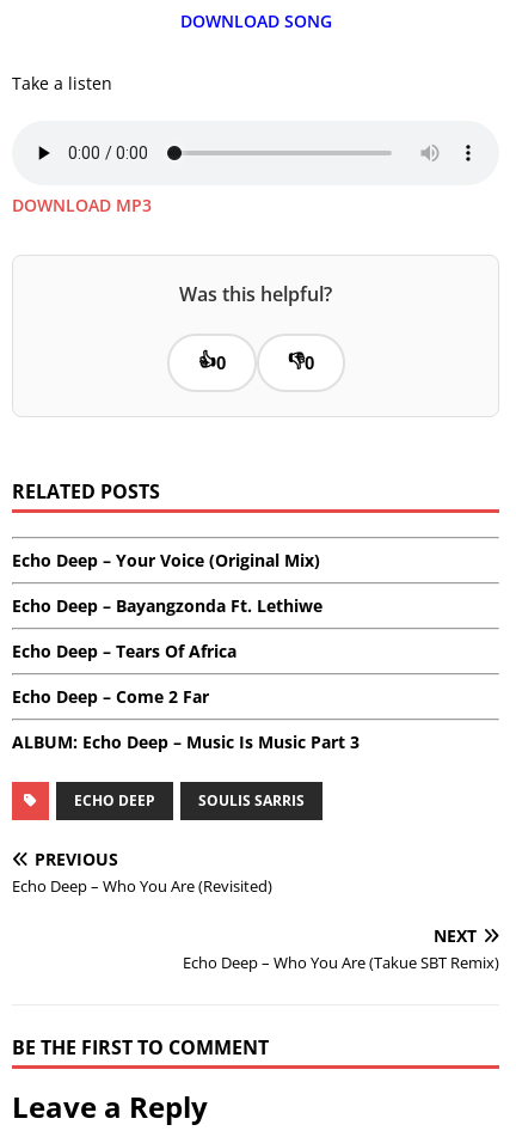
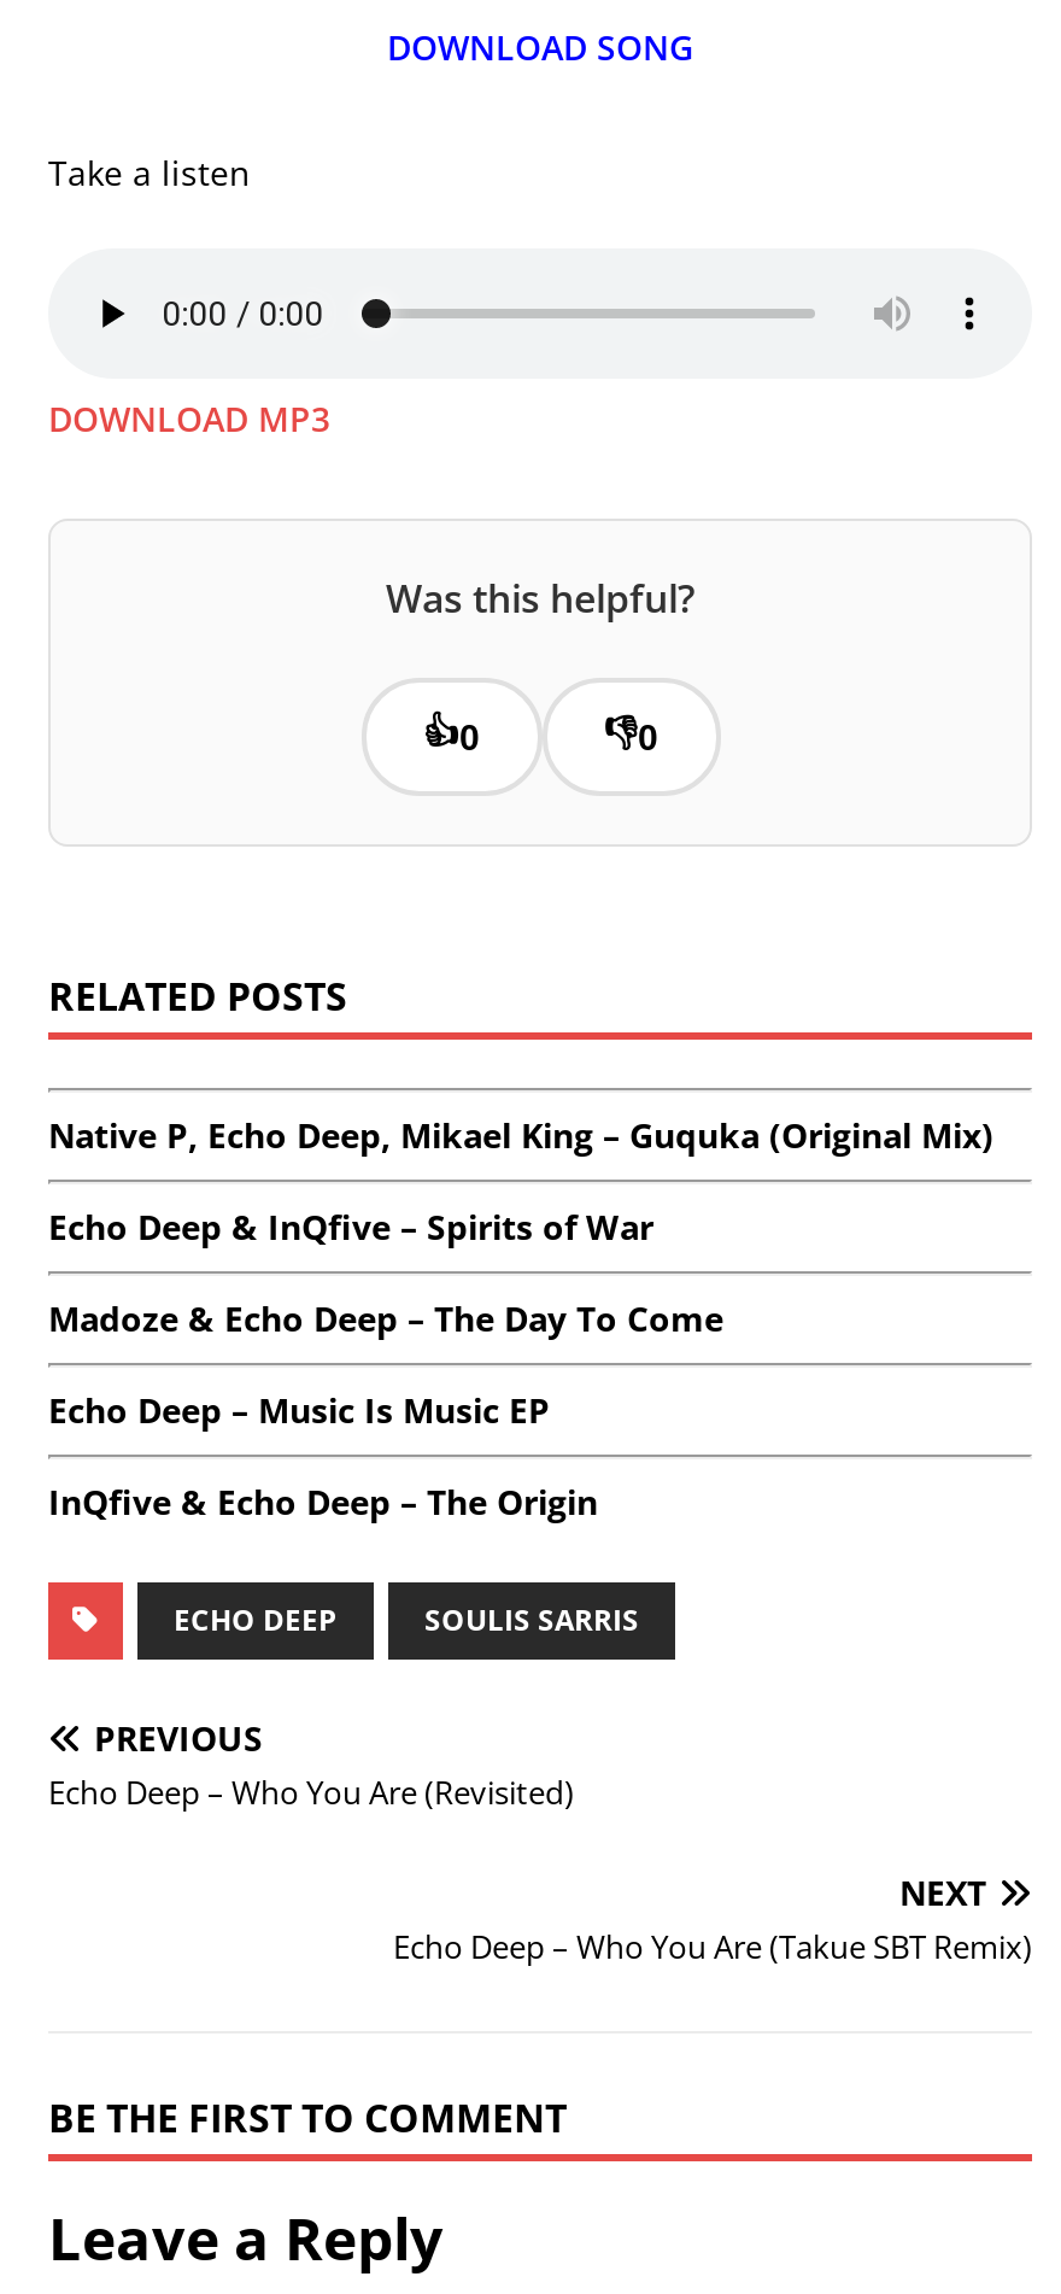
- Echo Deep – Your Voice (Original Mix)
+ Native P, Echo Deep, Mikael King – Guquka (Original Mix)

- Echo Deep – Bayangzonda Ft. Lethiwe
+ Echo Deep & InQfive – Spirits of War

- Echo Deep – Tears Of Africa
+ Madoze & Echo Deep – The Day To Come

- Echo Deep – Come 2 Far
+ Echo Deep – Music Is Music EP

- ALBUM: Echo Deep – Music Is Music Part 3
+ InQfive & Echo Deep – The Origin
